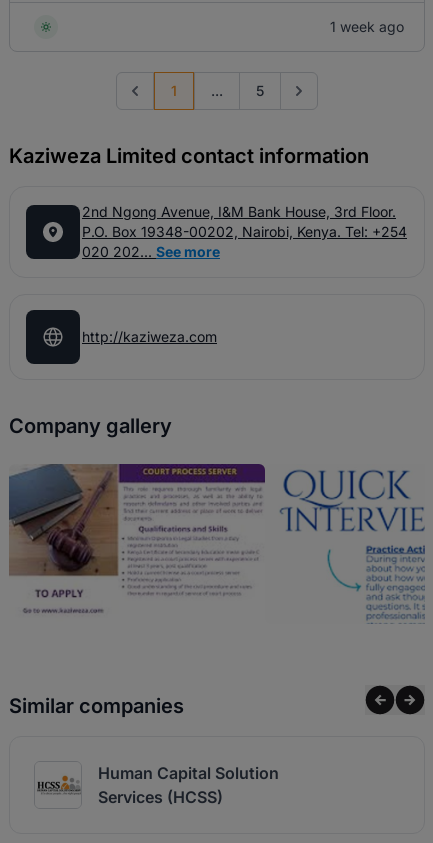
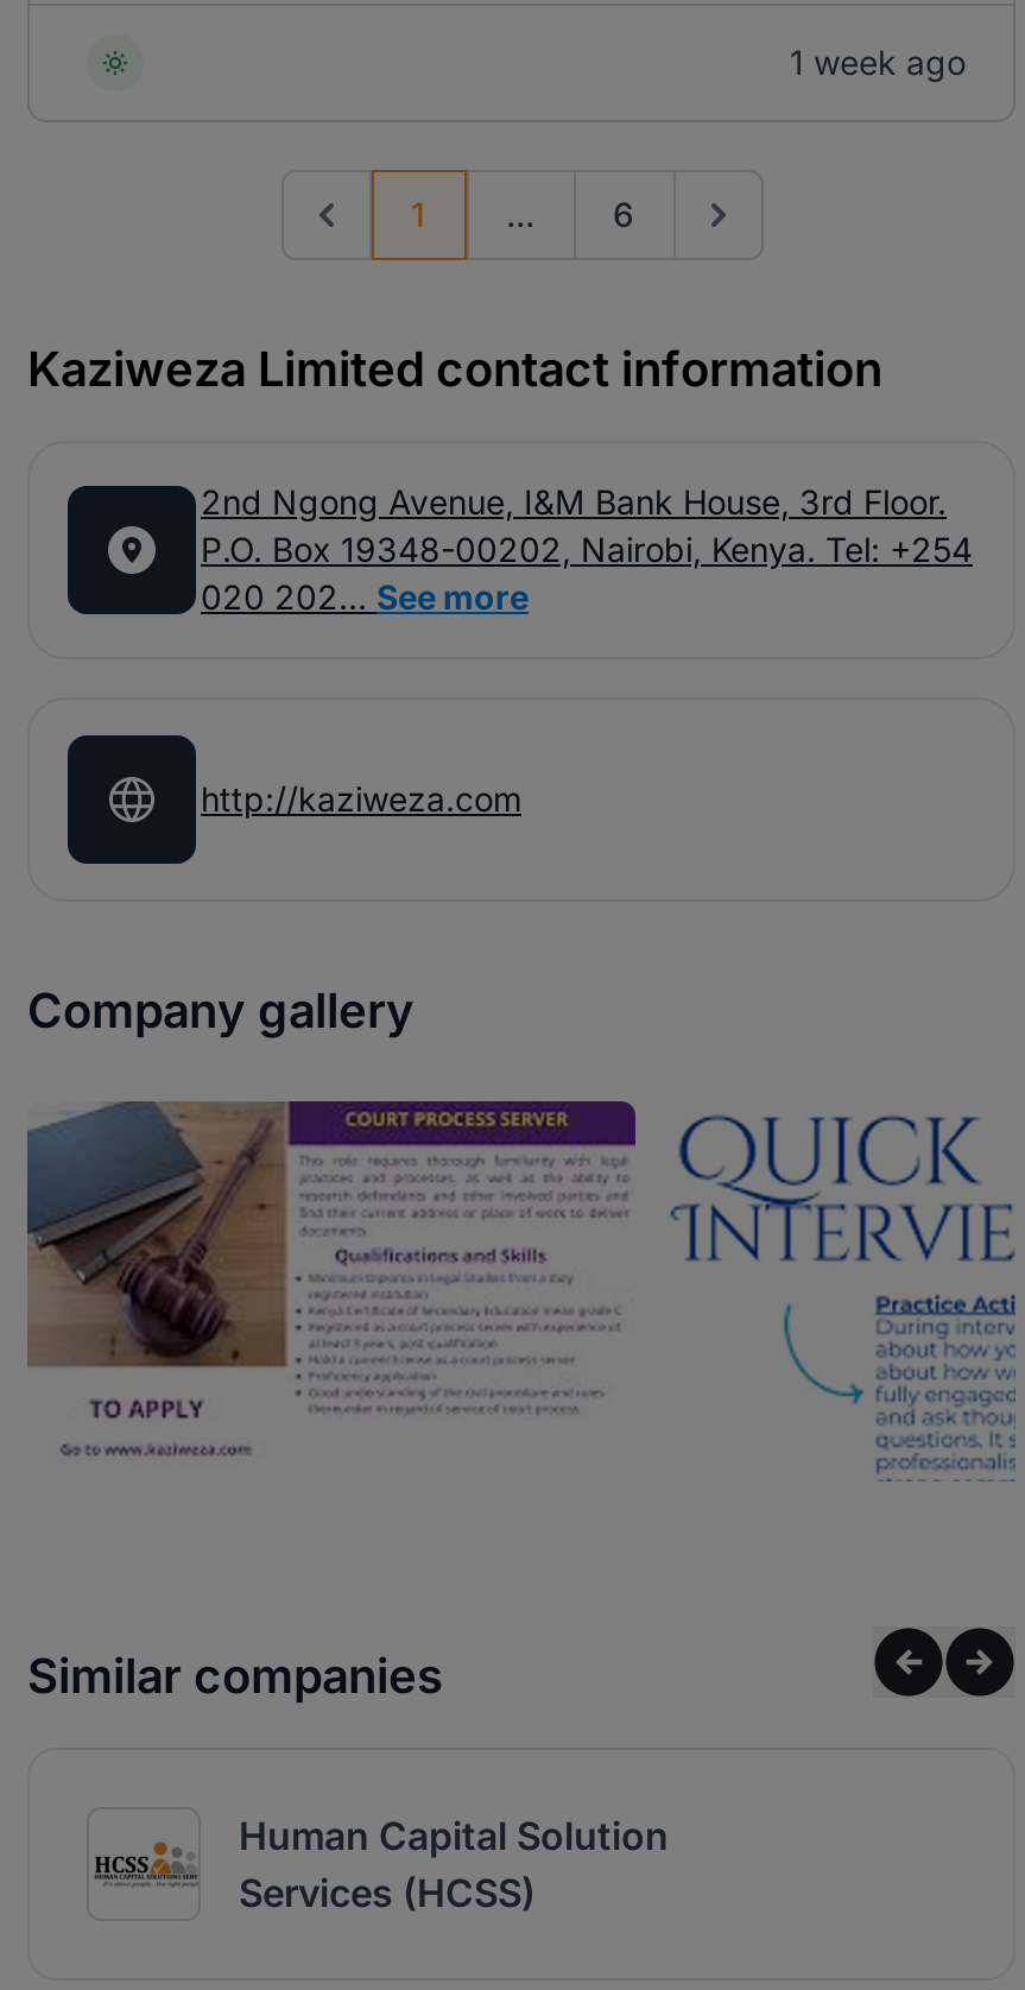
- 5
+ 6
